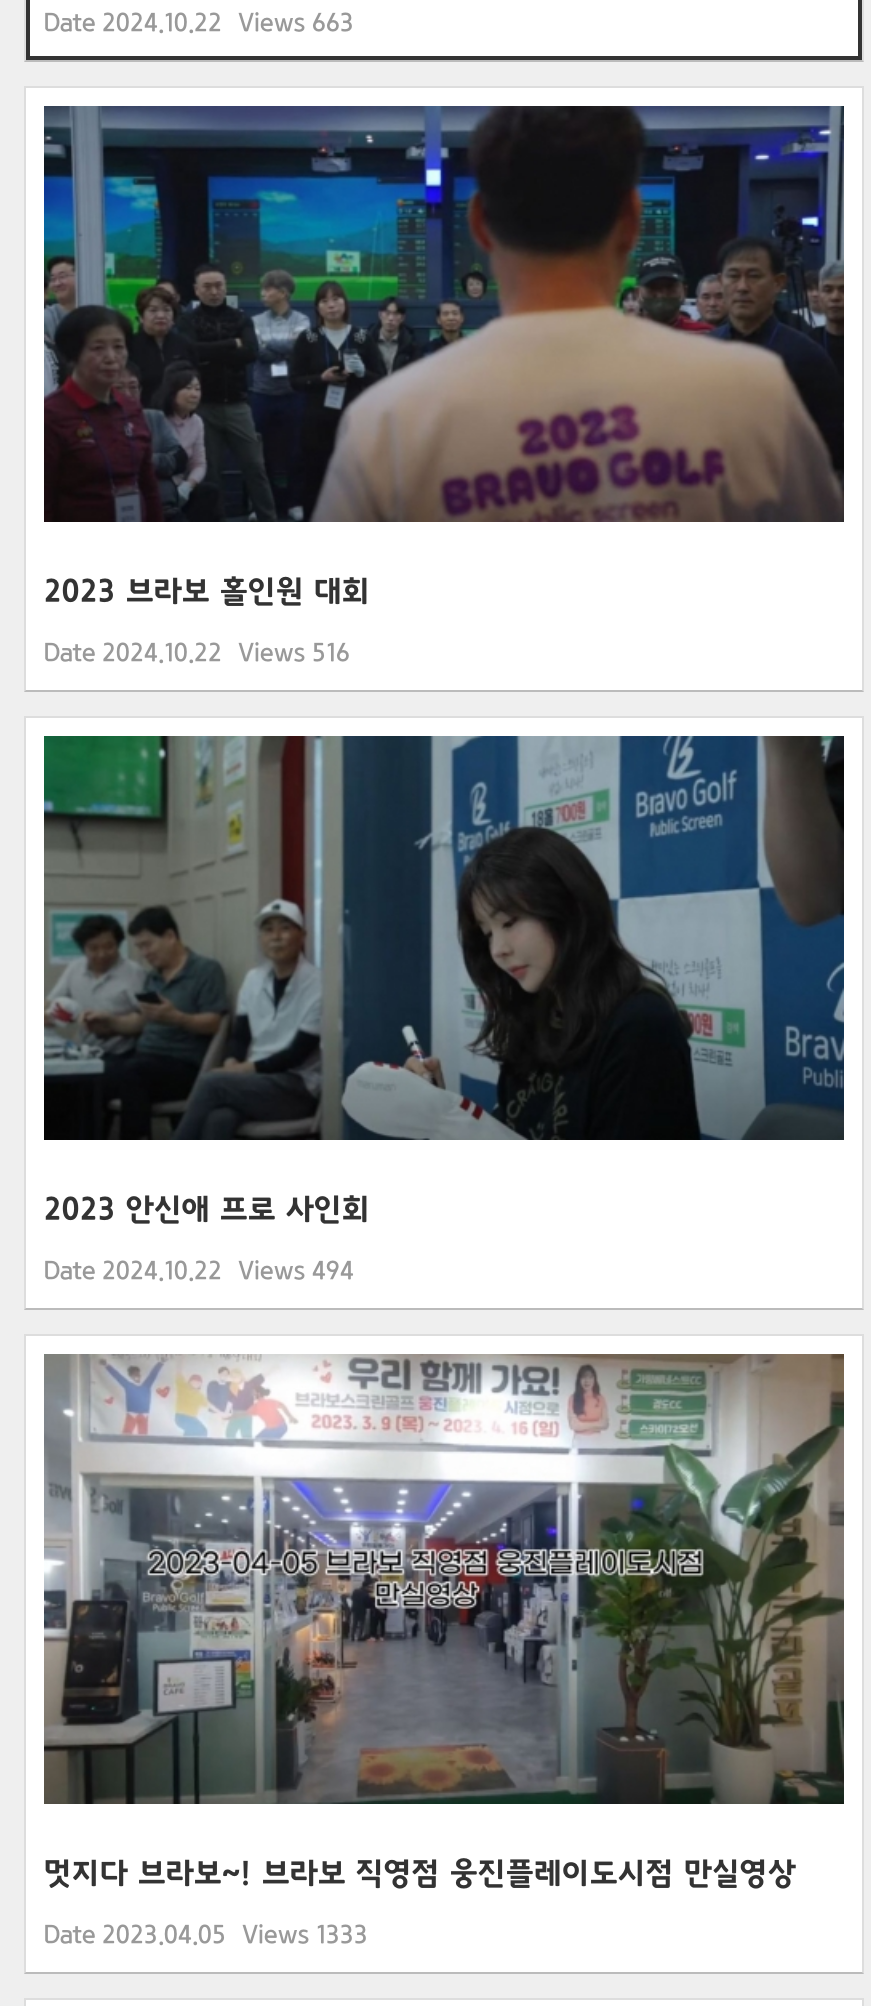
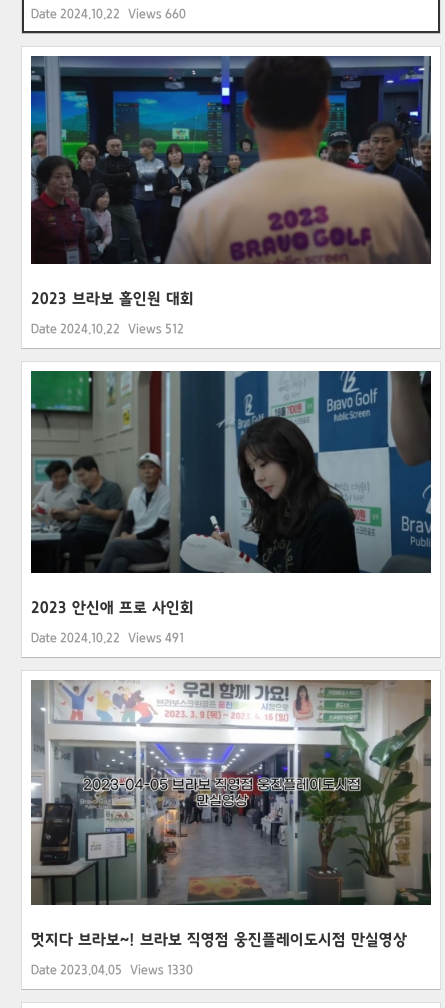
- Date 2024.10.22 Views 663
+ Date 2024.10.22 Views 660

- Date 2024.10.22 Views 516
+ Date 2024.10.22 Views 512

- Date 2024.10.22 Views 494
+ Date 2024.10.22 Views 491

- Date 2023.04.05 Views 1333
+ Date 2023.04.05 Views 1330
